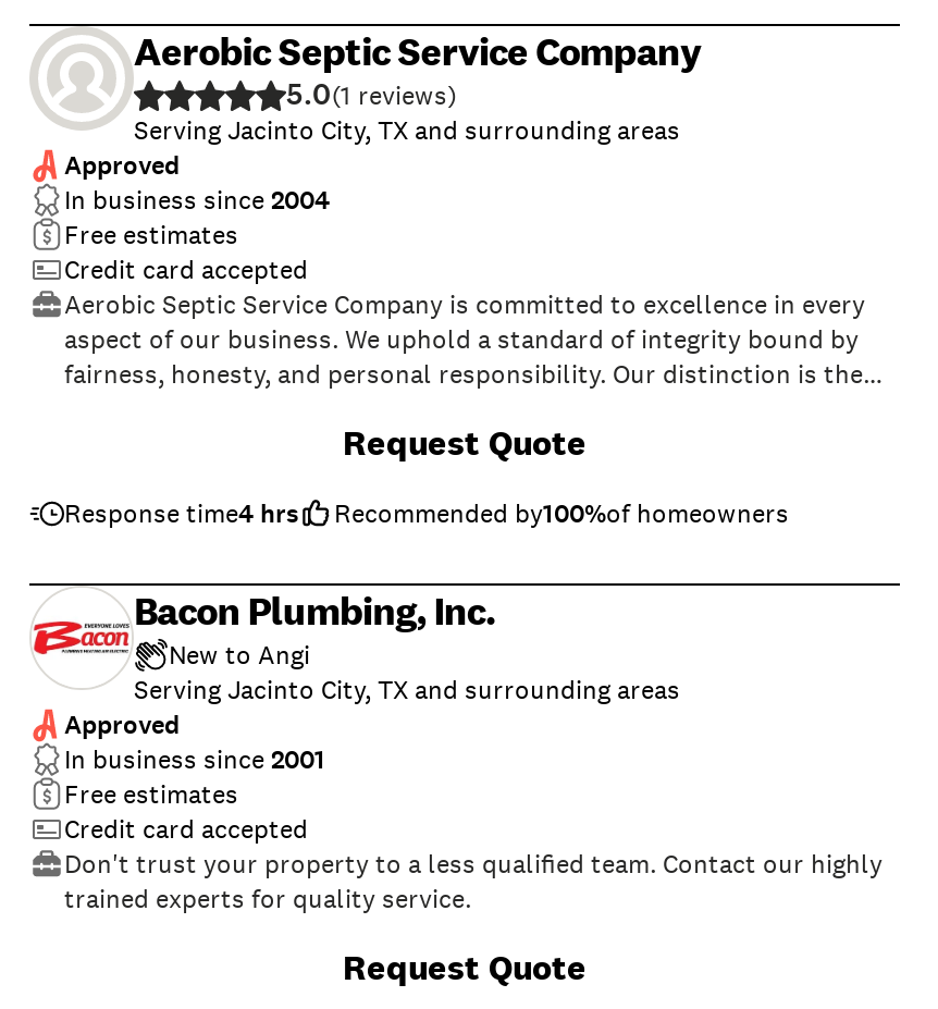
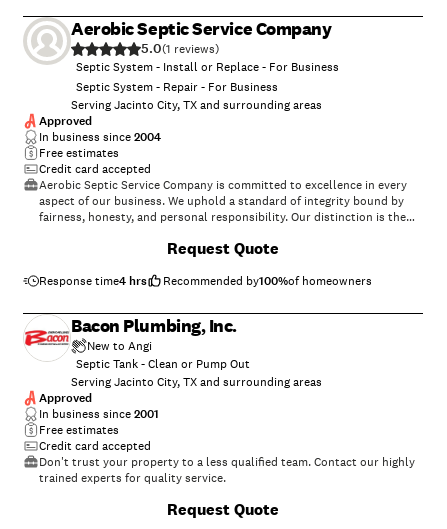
+ Septic System - Install or Replace - For Business
+ Septic System - Repair - For Business

+ Septic Tank - Clean or Pump Out
